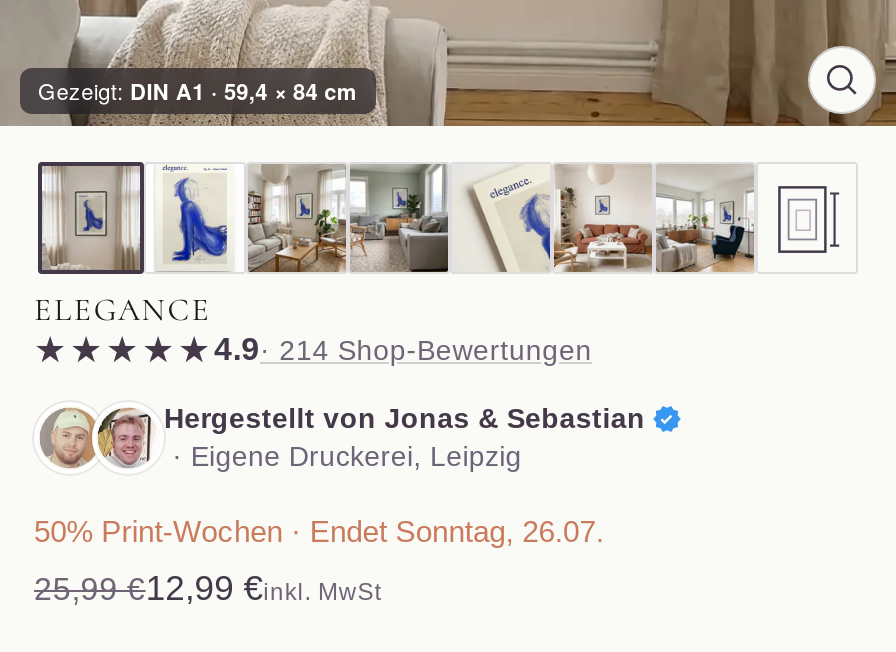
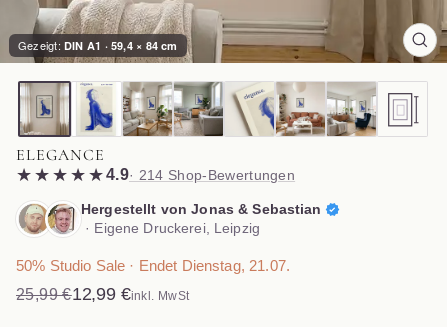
- 50% Print-Wochen · Endet Sonntag, 26.07.
+ 50% Studio Sale · Endet Dienstag, 21.07.
